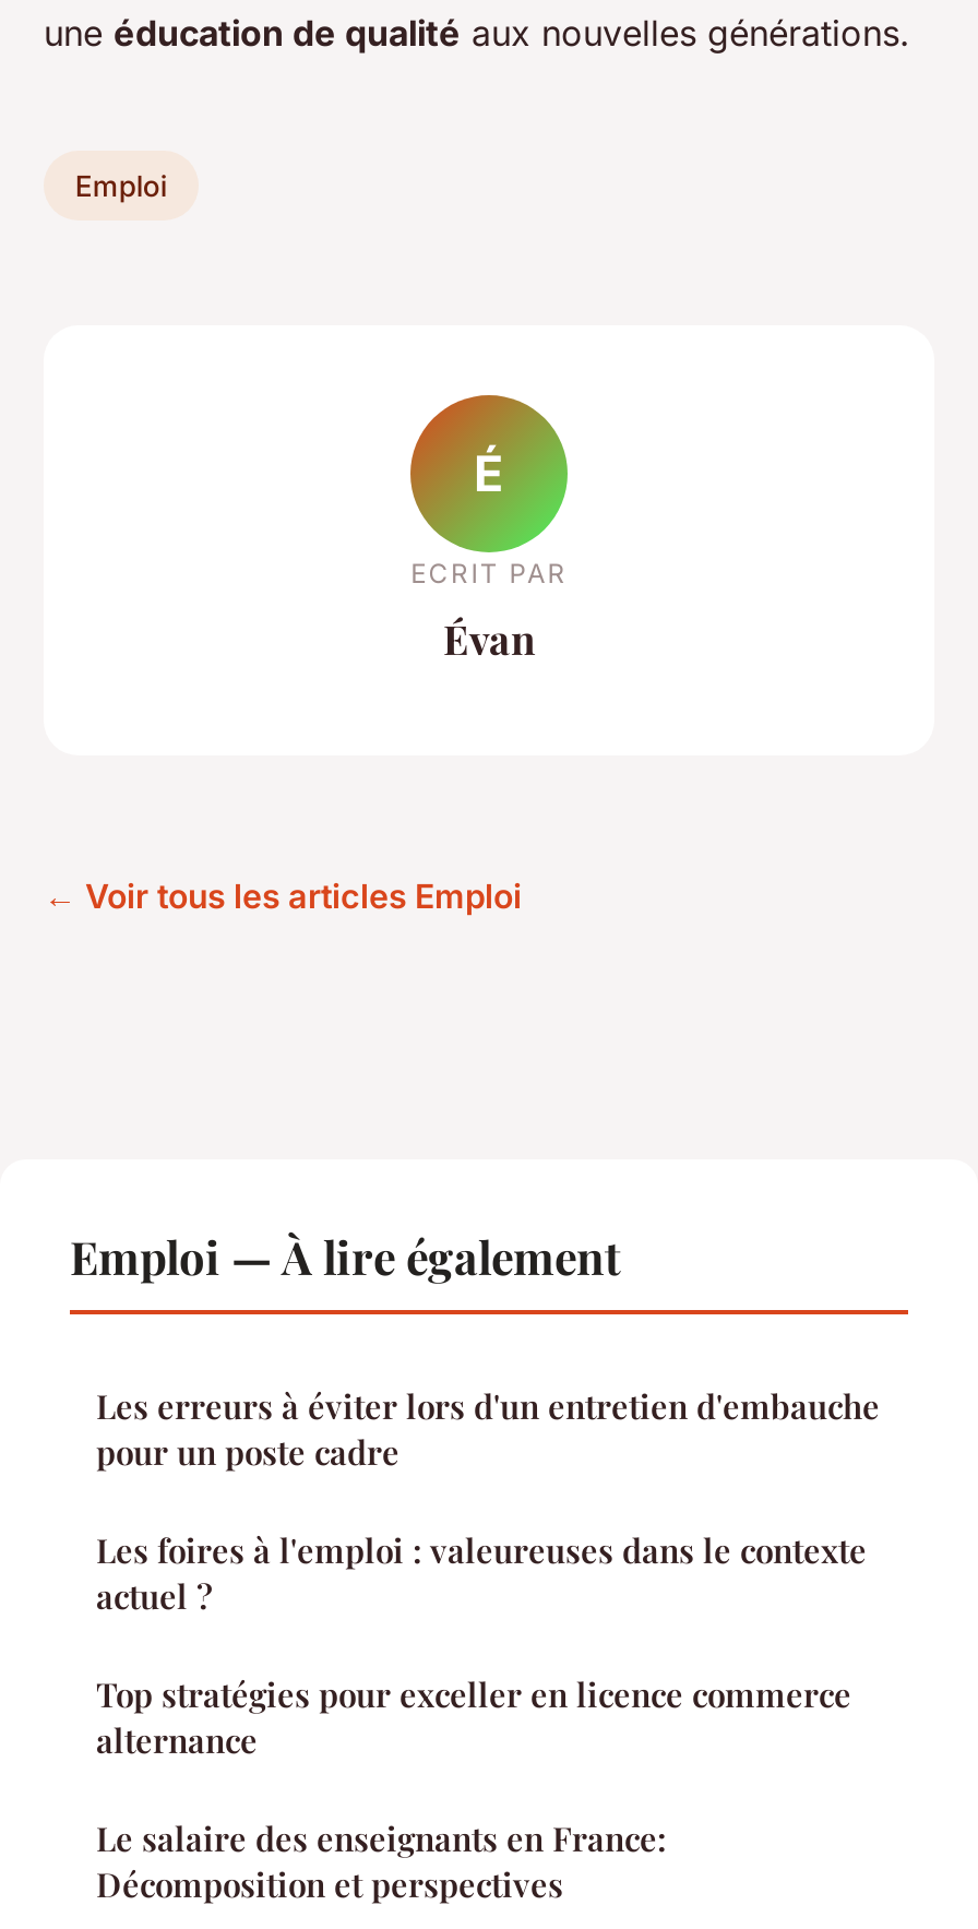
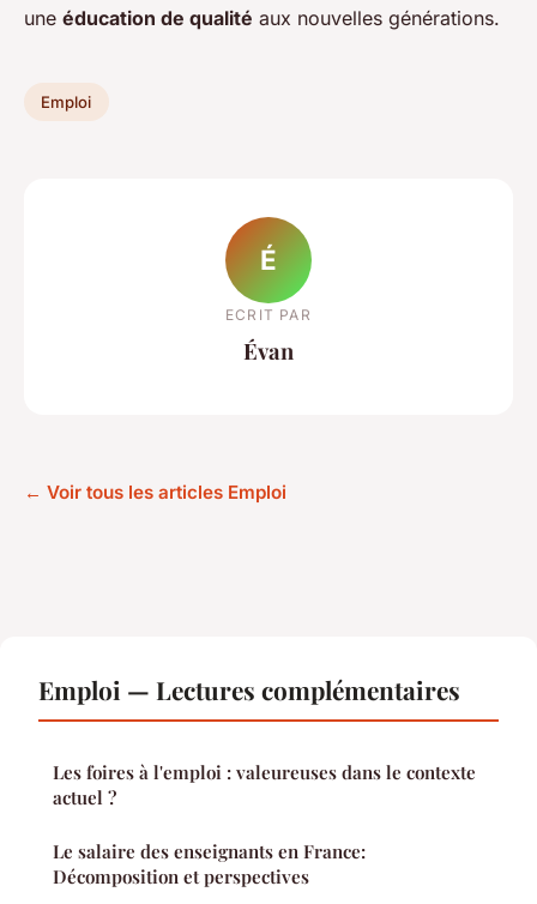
- Emploi — À lire également
- Les erreurs à éviter lors d'un entretien d'embauche
- pour un poste cadre
+ Emploi — Lectures complémentaires

- Top stratégies pour exceller en licence commerce
- alternance
